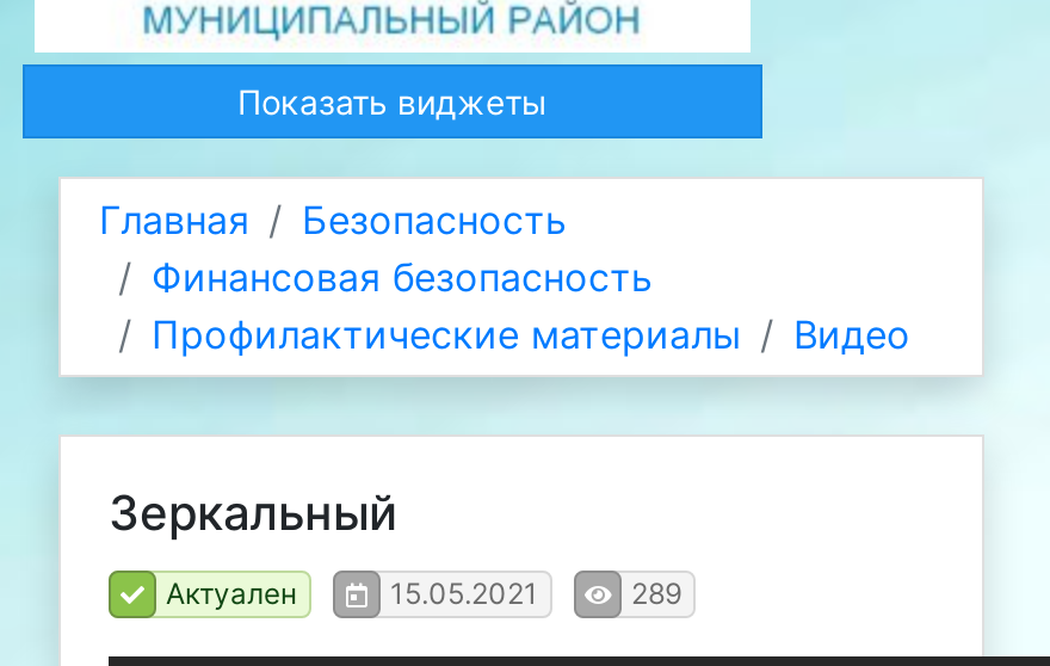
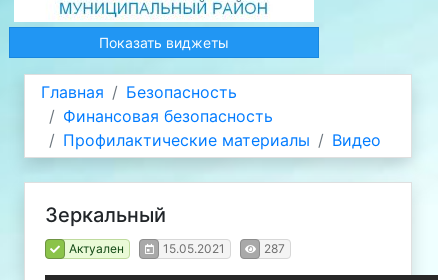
- 289
+ 287
